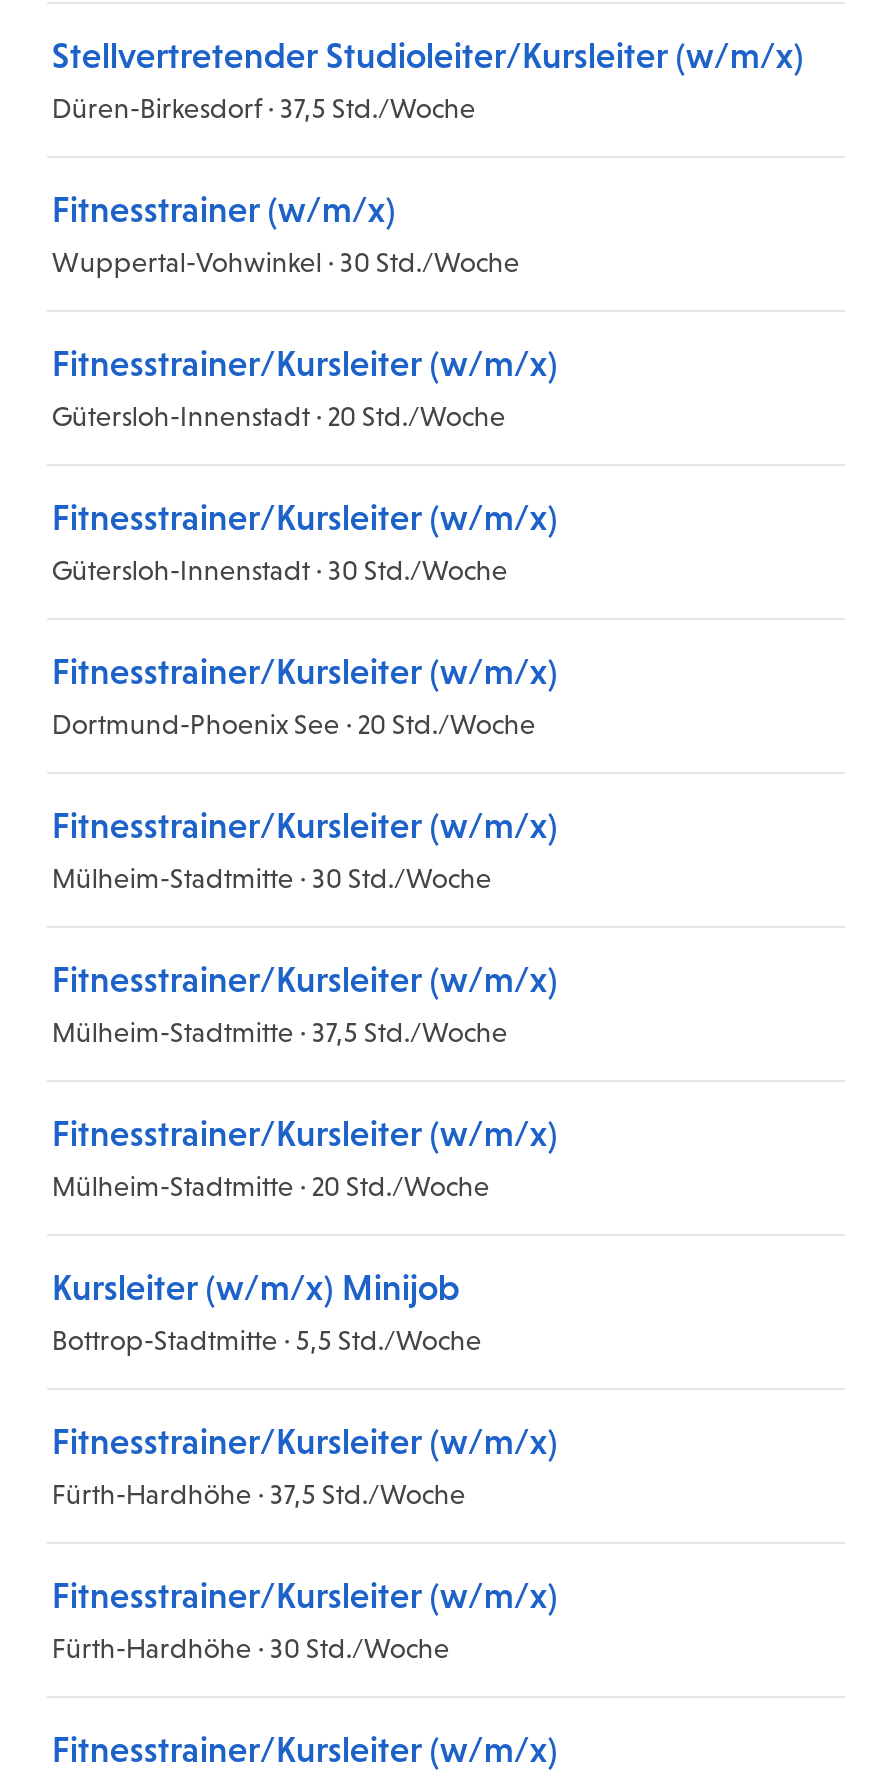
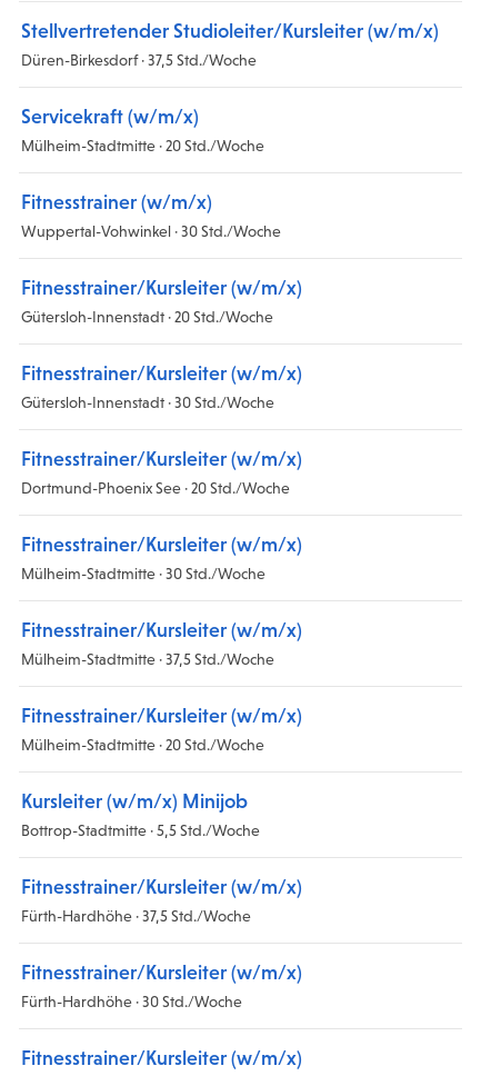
+ Servicekraft (w/m/x)
+ Mülheim-Stadtmitte · 20 Std./Woche
